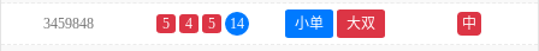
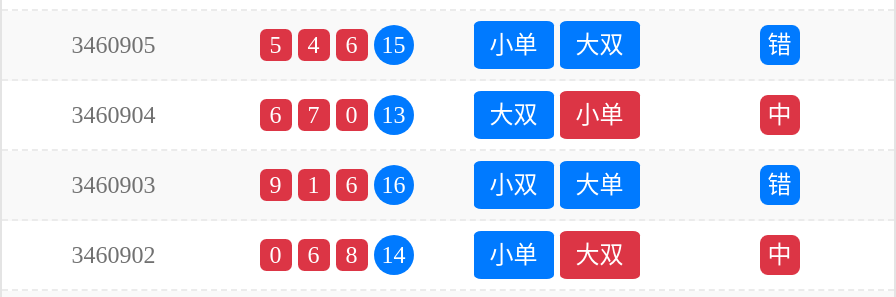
- 3459848
+ 3460905

- 5
+ 6
+ 15
+ 小单
+ 大双
+ 错
+ 3460904
+ 6
+ 7
+ 0
+ 13
+ 大双
+ 小单
+ 中
+ 3460903
+ 9
+ 1
+ 6
+ 16
+ 小双
+ 大单
+ 错
+ 3460902
+ 0
+ 6
+ 8
